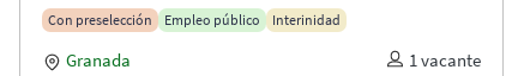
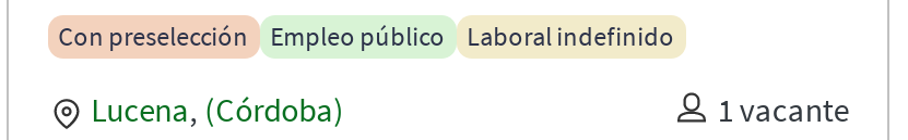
- Interinidad
+ Laboral indefinido

- Granada
+ Lucena, (Córdoba)
